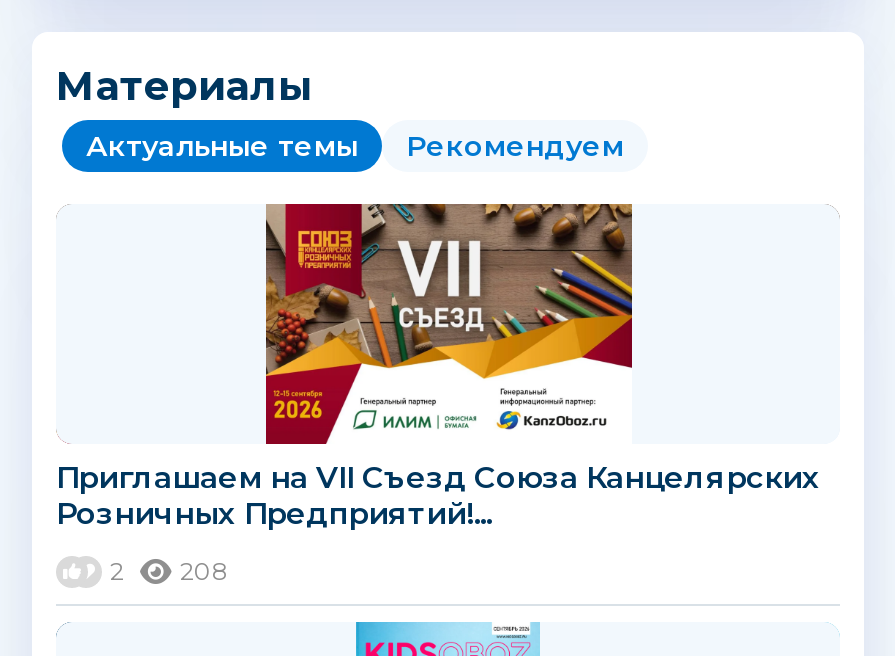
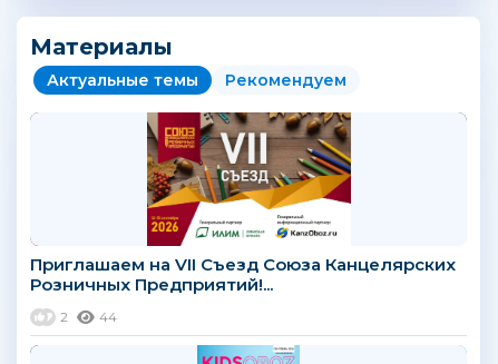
- 2 208
+ 2 44
